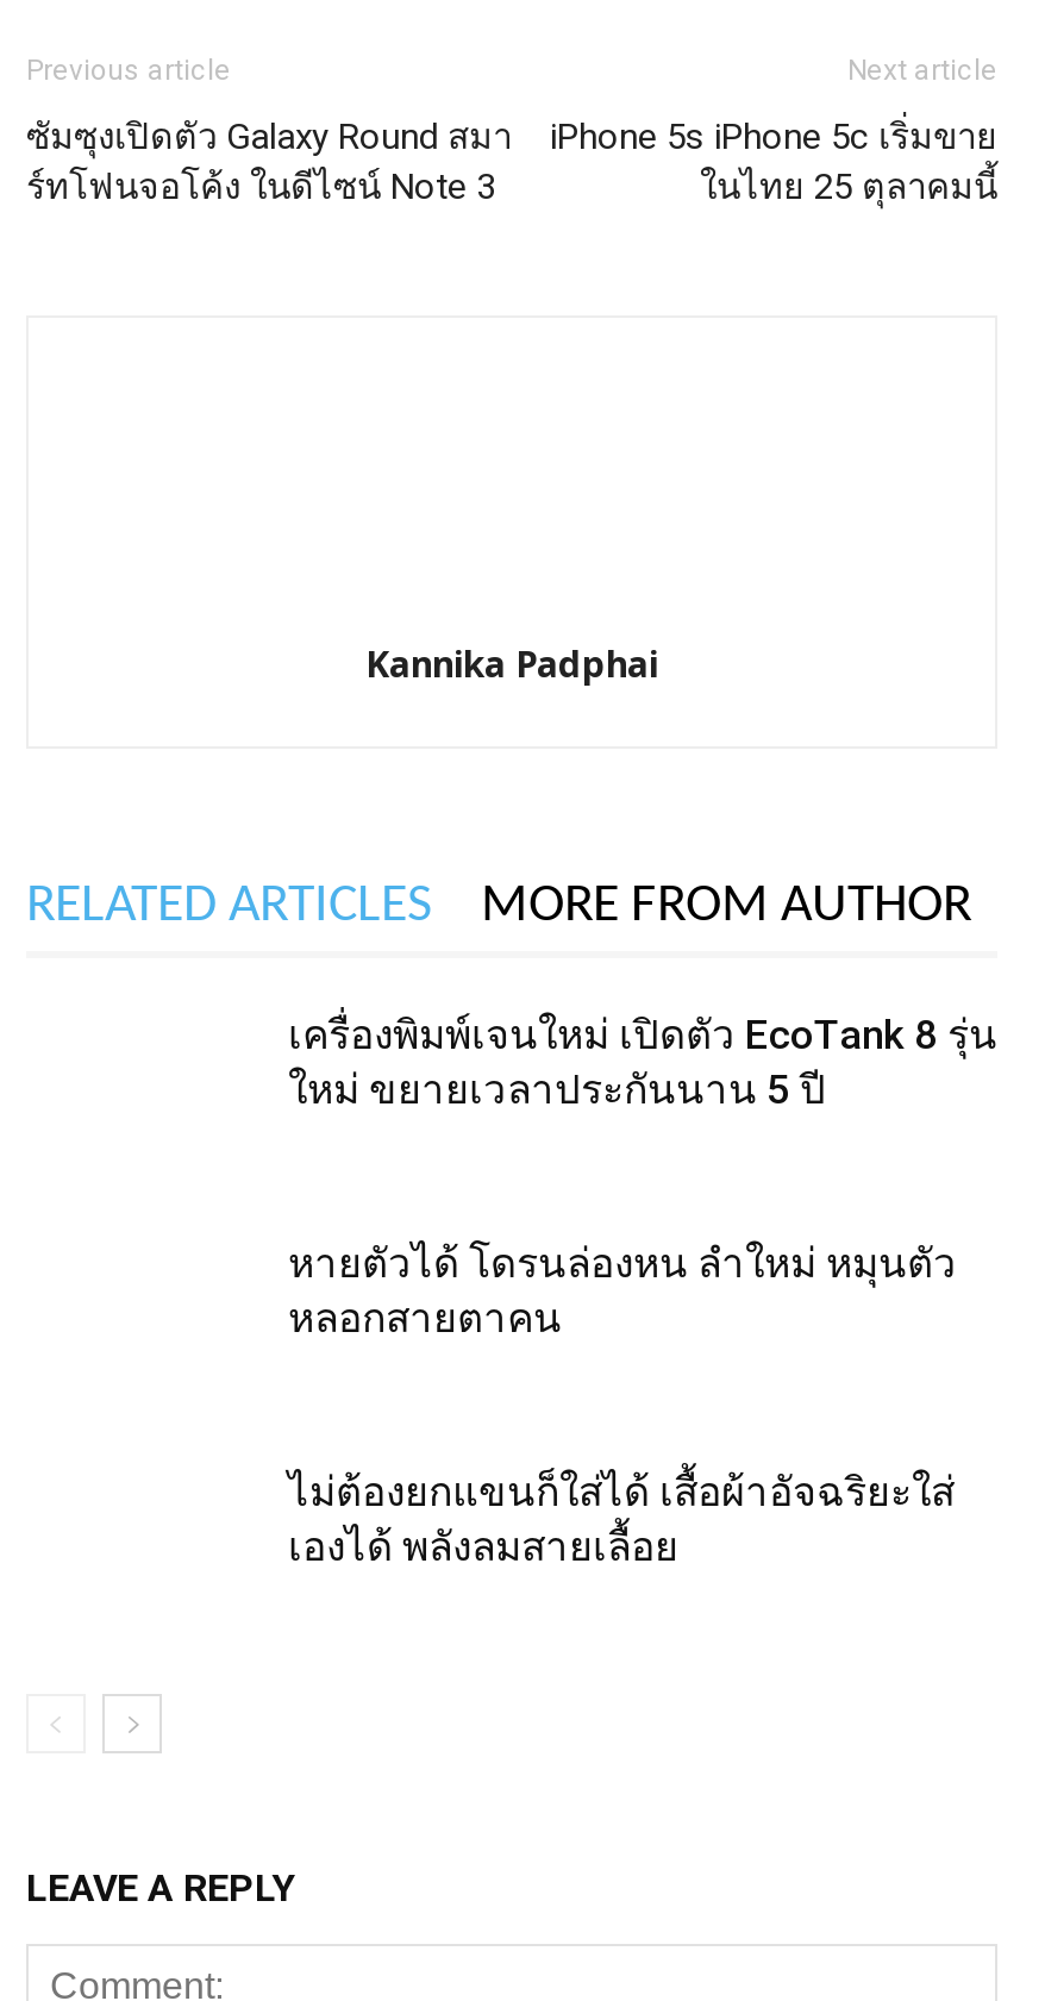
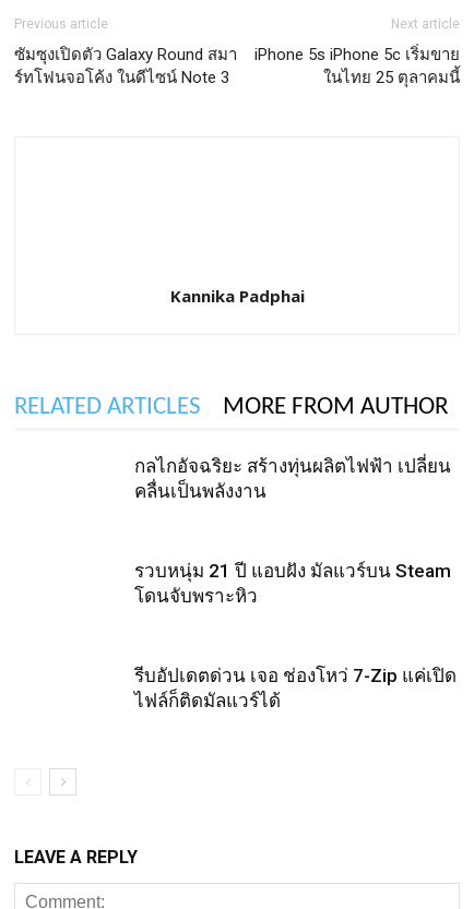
- เครื่องพิมพ์เจนใหม่ เปิดตัว EcoTank 8 รุ่น
- ใหม่ ขยายเวลาประกันนาน 5 ปี
+ กลไกอัจฉริยะ สร้างทุ่นผลิตไฟฟ้า เปลี่ยน
+ คลื่นเป็นพลังงาน

- หายตัวได้ โดรนล่องหน ลำใหม่ หมุนตัว
- หลอกสายตาคน
+ รวบหนุ่ม 21 ปี แอบฝัง มัลแวร์บน Steam
+ โดนจับพราะหิว

- ไม่ต้องยกแขนก็ใส่ได้ เสื้อผ้าอัจฉริยะใส่
- เองได้ พลังลมสายเลื้อย
+ รีบอัปเดตด่วน เจอ ช่องโหว่ 7-Zip แค่เปิด
+ ไฟล์ก็ติดมัลแวร์ได้
